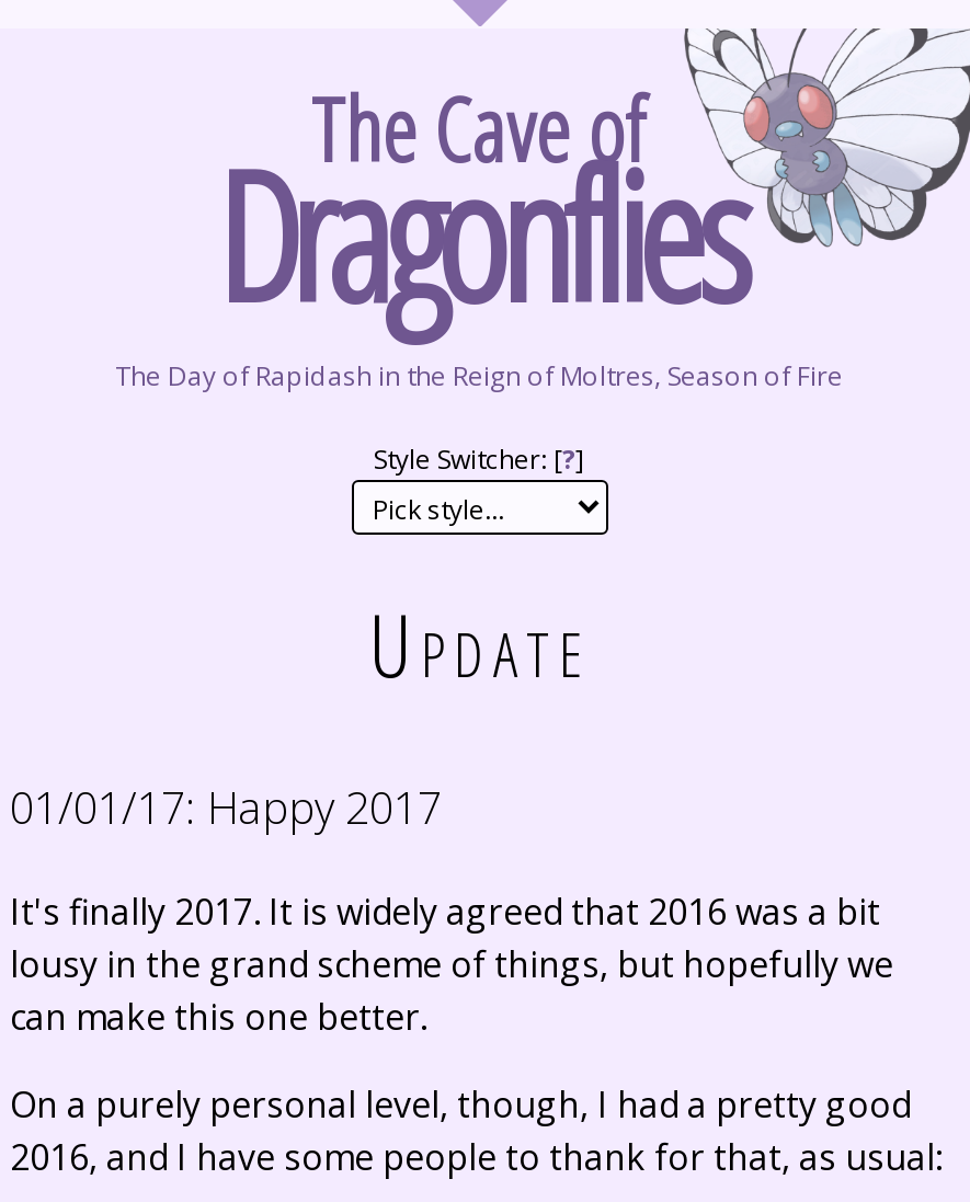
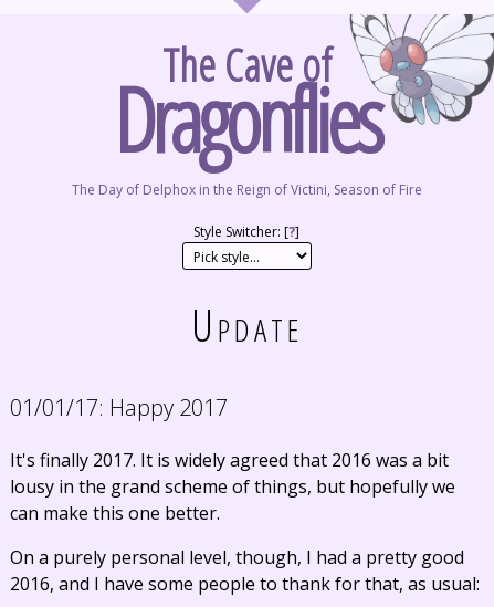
- The Day of Rapidash in the Reign of Moltres, Season of Fire
+ The Day of Delphox in the Reign of Victini, Season of Fire
